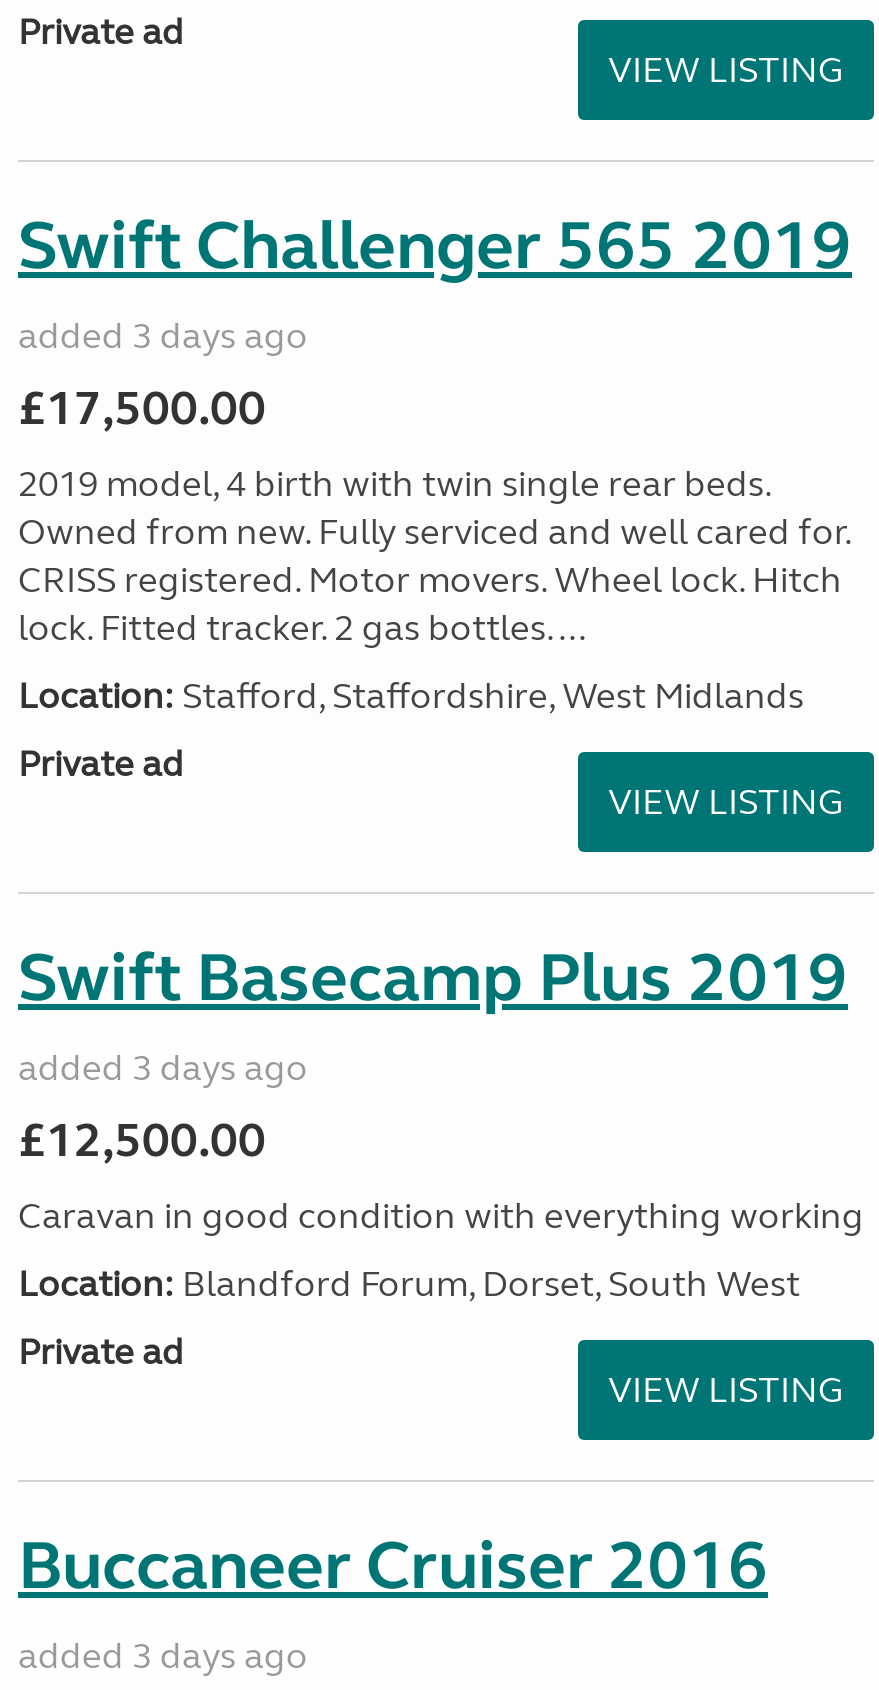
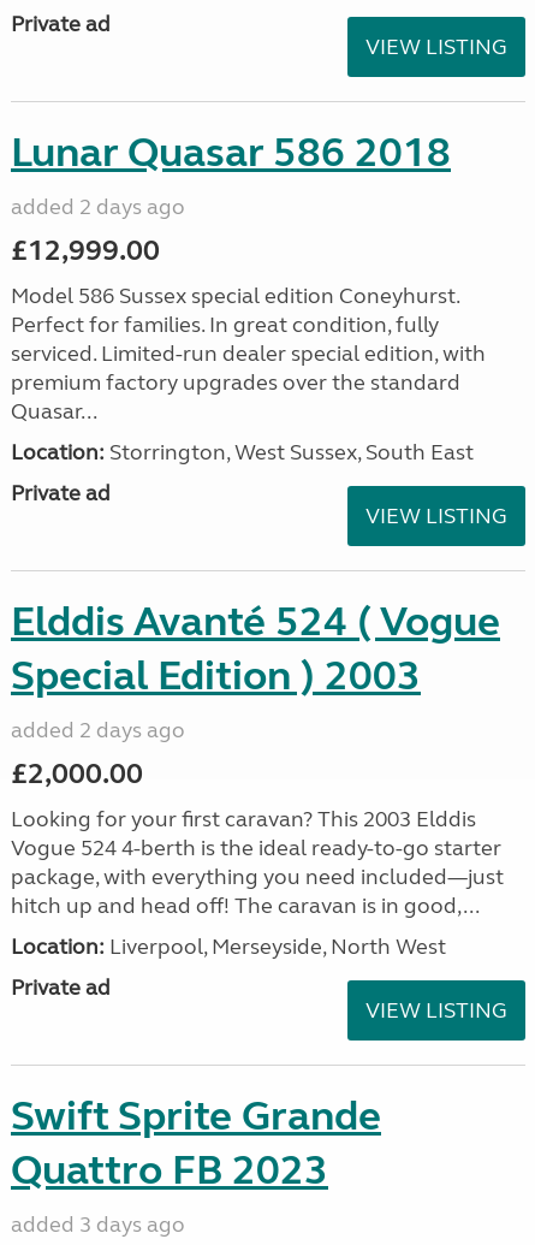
- Swift Challenger 565 2019
- added 3 days ago
- £17,500.00
- 2019 model, 4 birth with twin single rear beds.
- Owned from new. Fully serviced and well cared for.
- CRISS registered. Motor movers. Wheel lock. Hitch
- lock. Fitted tracker. 2 gas bottles. ...
+ Lunar Quasar 586 2018
+ added 2 days ago
+ £12,999.00
+ Model 586 Sussex special edition Coneyhurst.
+ Perfect for families. In great condition, fully
+ serviced. Limited-run dealer special edition, with
+ premium factory upgrades over the standard
+ Quasar...

- Location: Stafford, Staffordshire, West Midlands
+ Location: Storrington, West Sussex, South East

- Swift Basecamp Plus 2019
- added 3 days ago
- £12,500.00
- Caravan in good condition with everything working
+ Elddis Avanté 524 ( Vogue
+ Special Edition ) 2003
+ added 2 days ago
+ £2,000.00
+ Looking for your first caravan? This 2003 Elddis
+ Vogue 524 4-berth is the ideal ready-to-go starter
+ package, with everything you need included—just
+ hitch up and head off! The caravan is in good,...

- Location: Blandford Forum, Dorset, South West
+ Location: Liverpool, Merseyside, North West

- Buccaneer Cruiser 2016
+ Swift Sprite Grande
+ Quattro FB 2023
